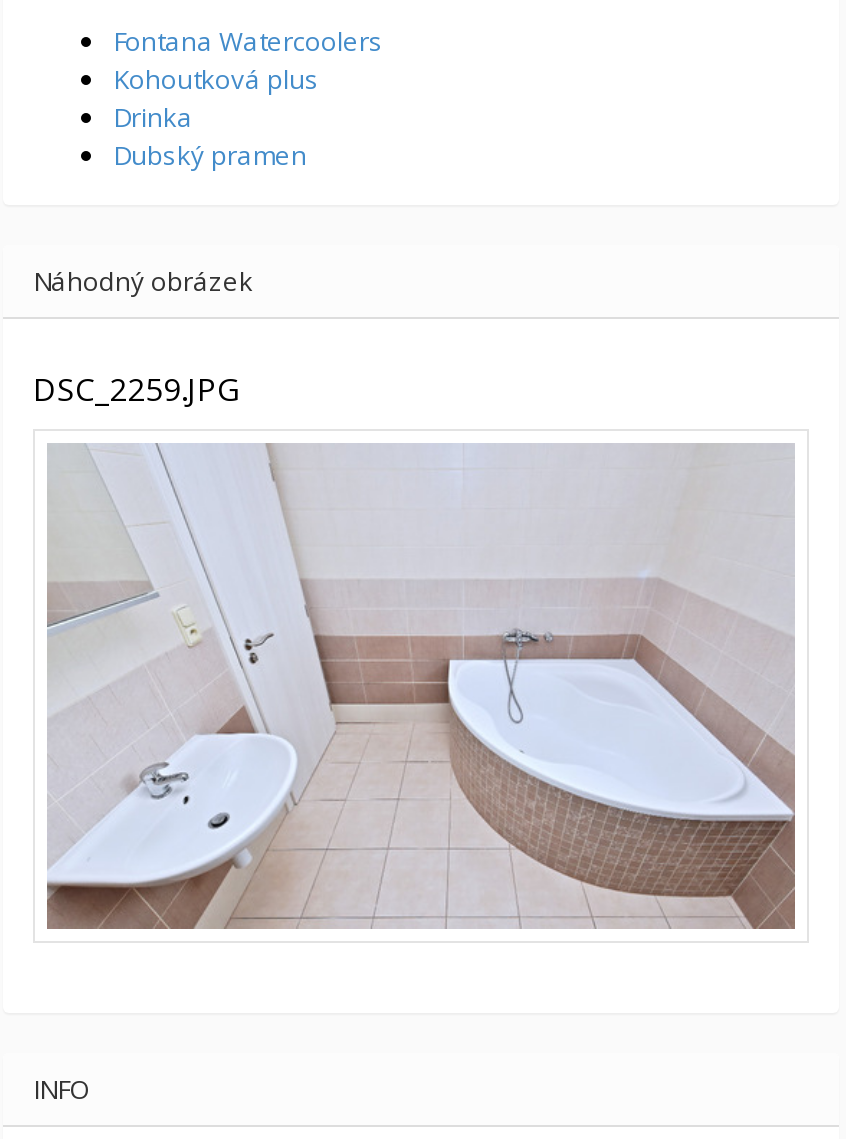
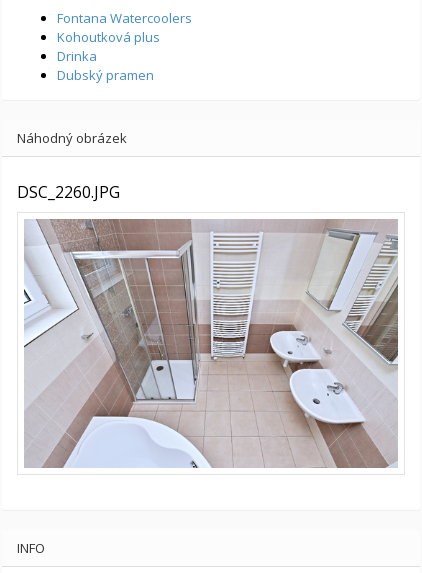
- DSC_2259.JPG
+ DSC_2260.JPG

- [image]
+ [image]
